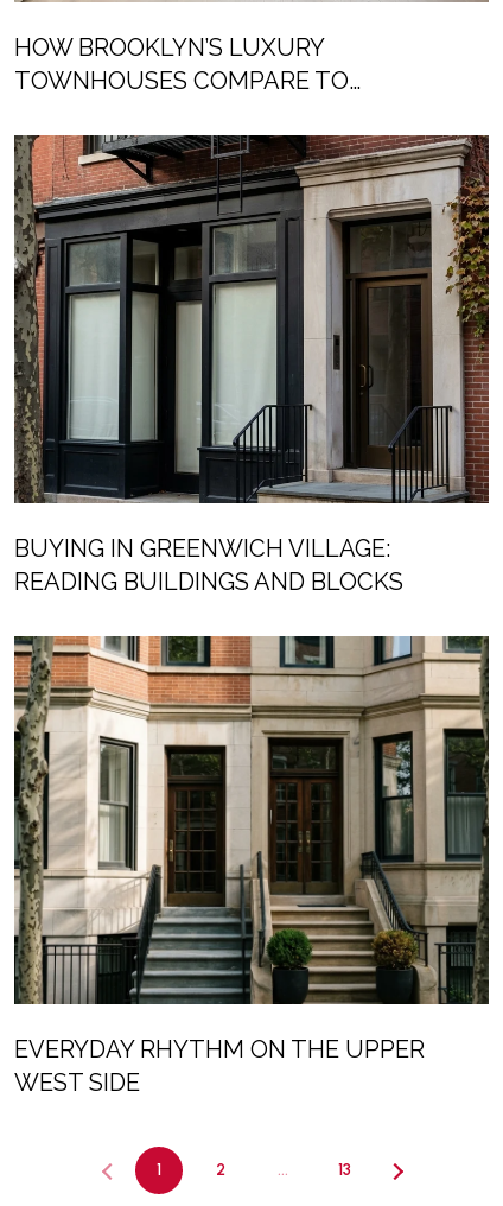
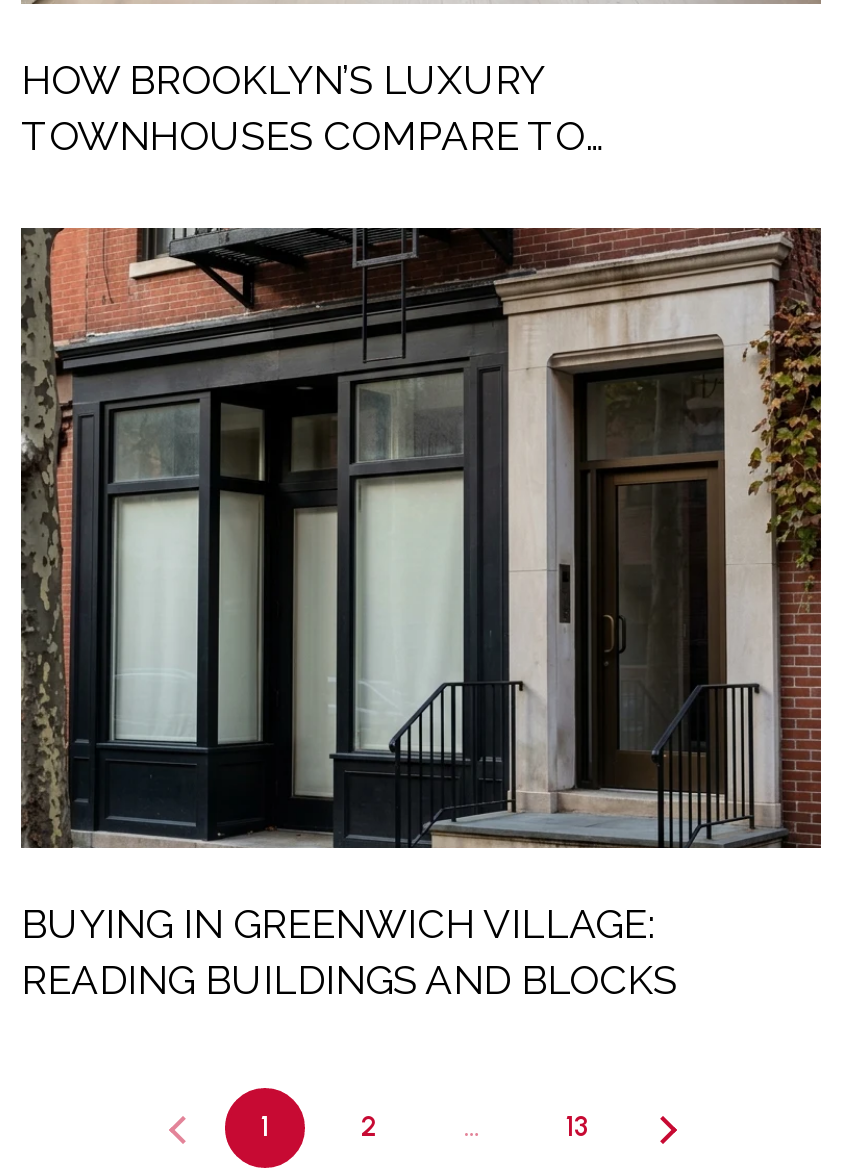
- [image]
- EVERYDAY RHYTHM ON THE UPPER
- WEST SIDE
